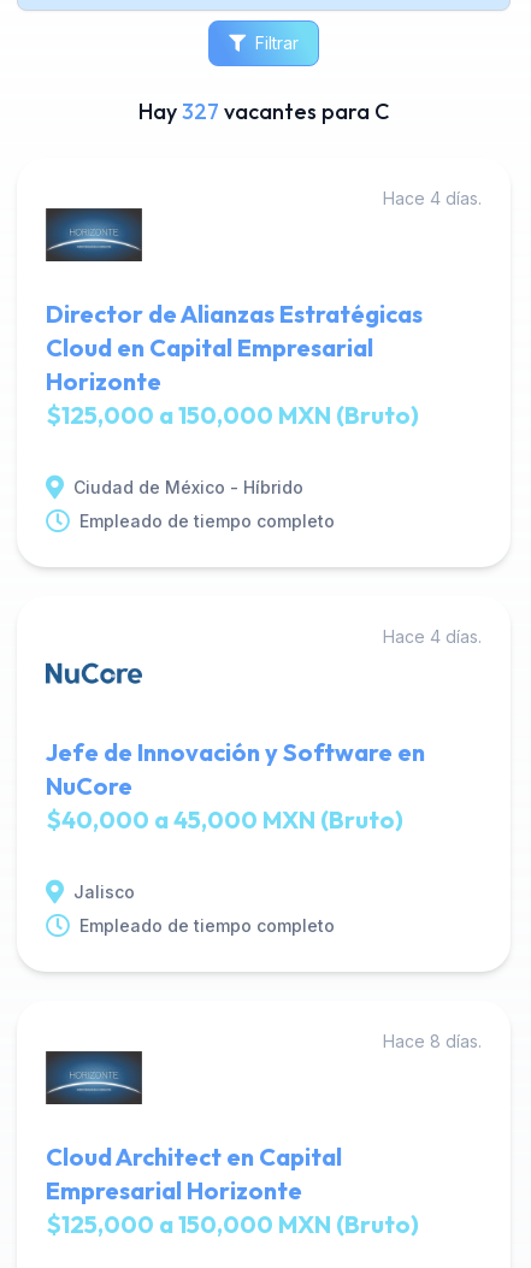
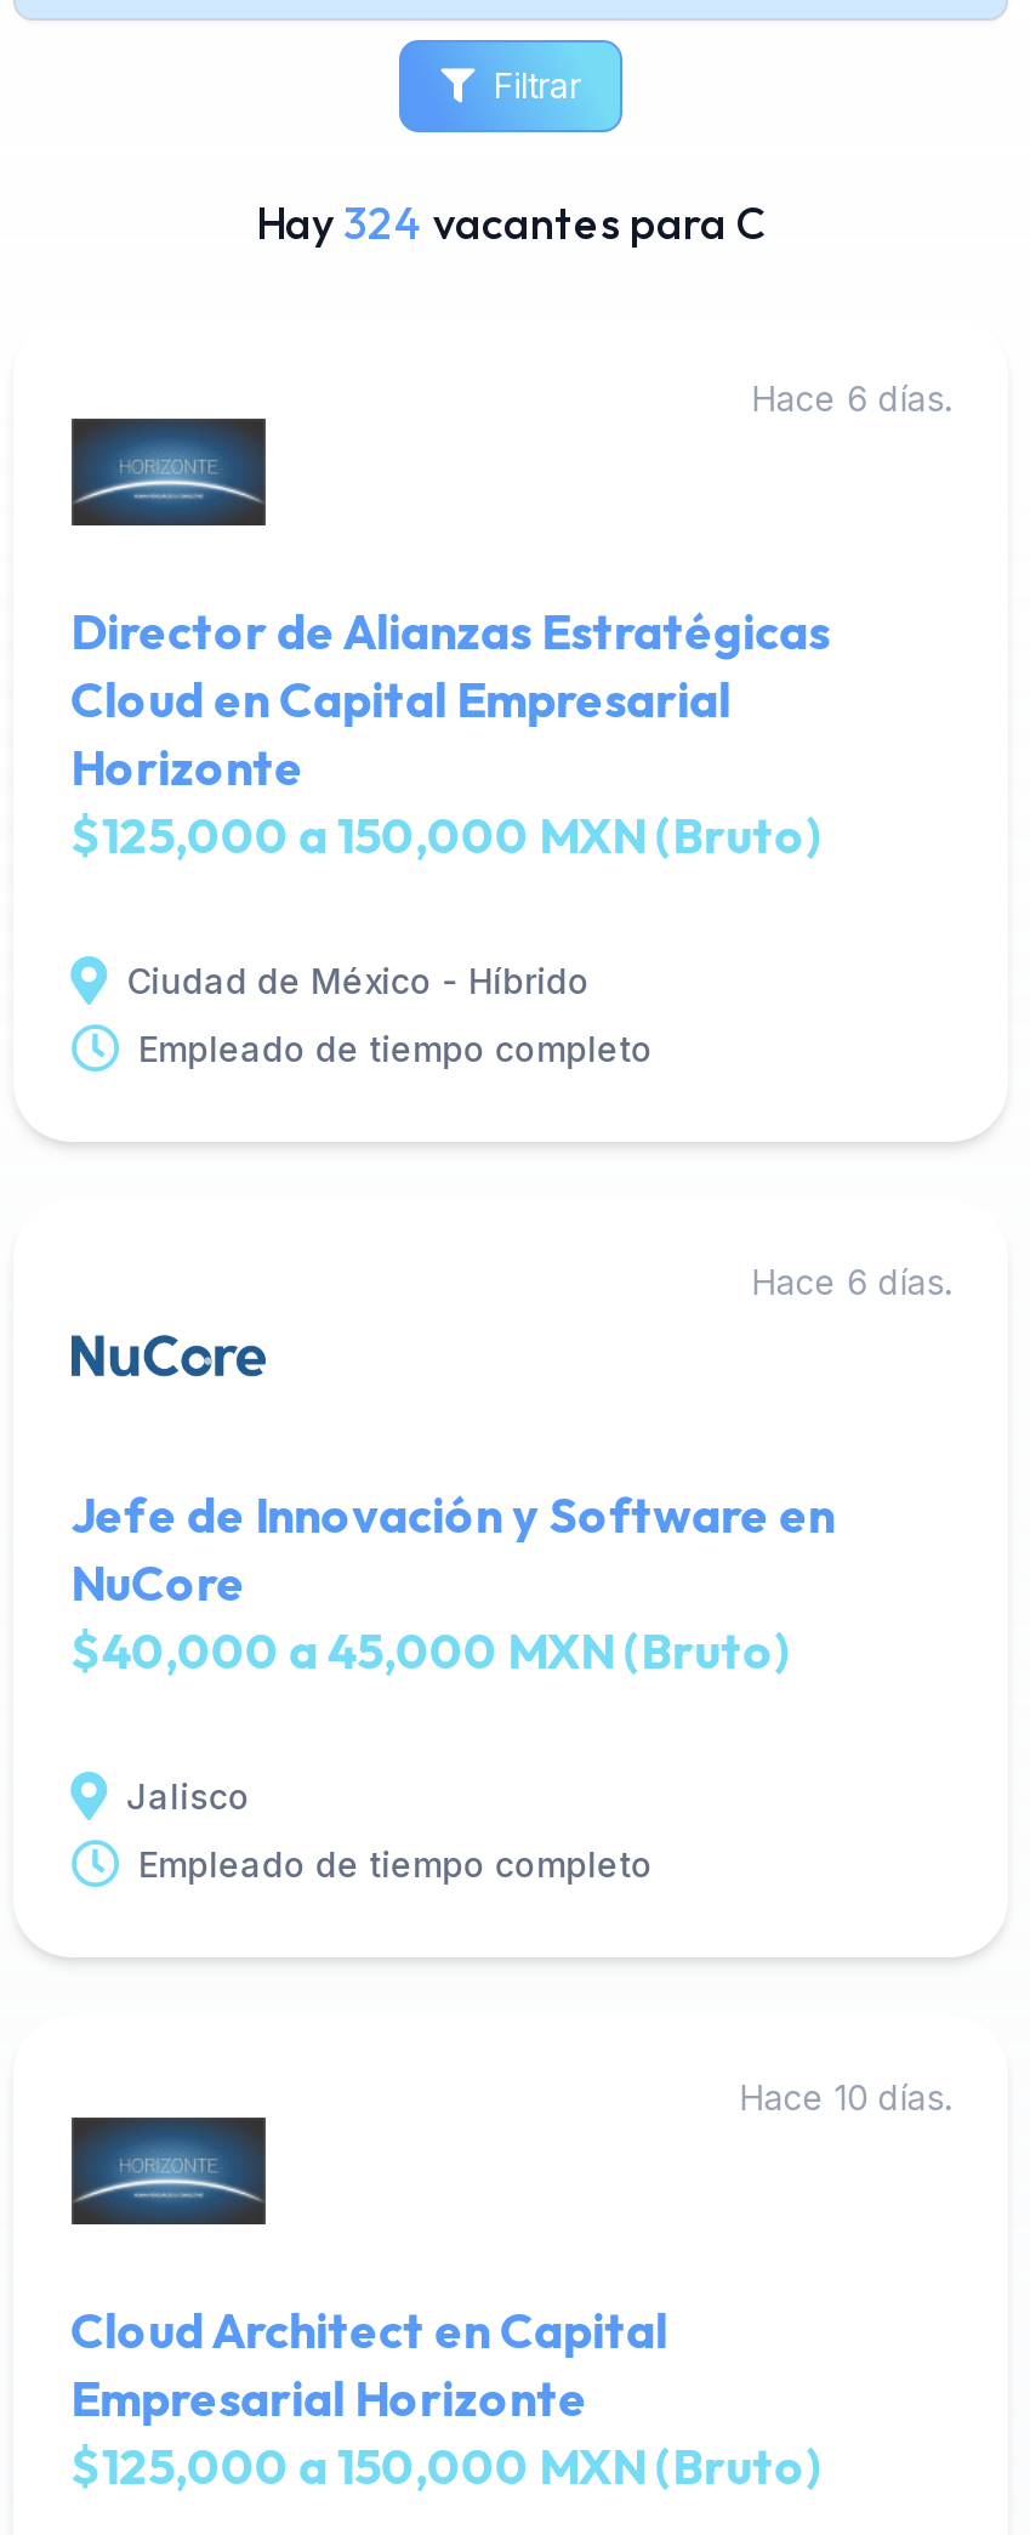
- Hay 327 vacantes para C
+ Hay 324 vacantes para C

- Hace 4 días.
+ Hace 6 días.

- Hace 4 días.
+ Hace 6 días.

- Hace 8 días.
+ Hace 10 días.
